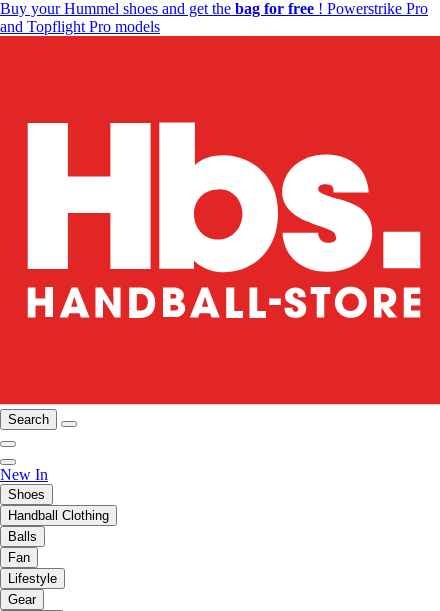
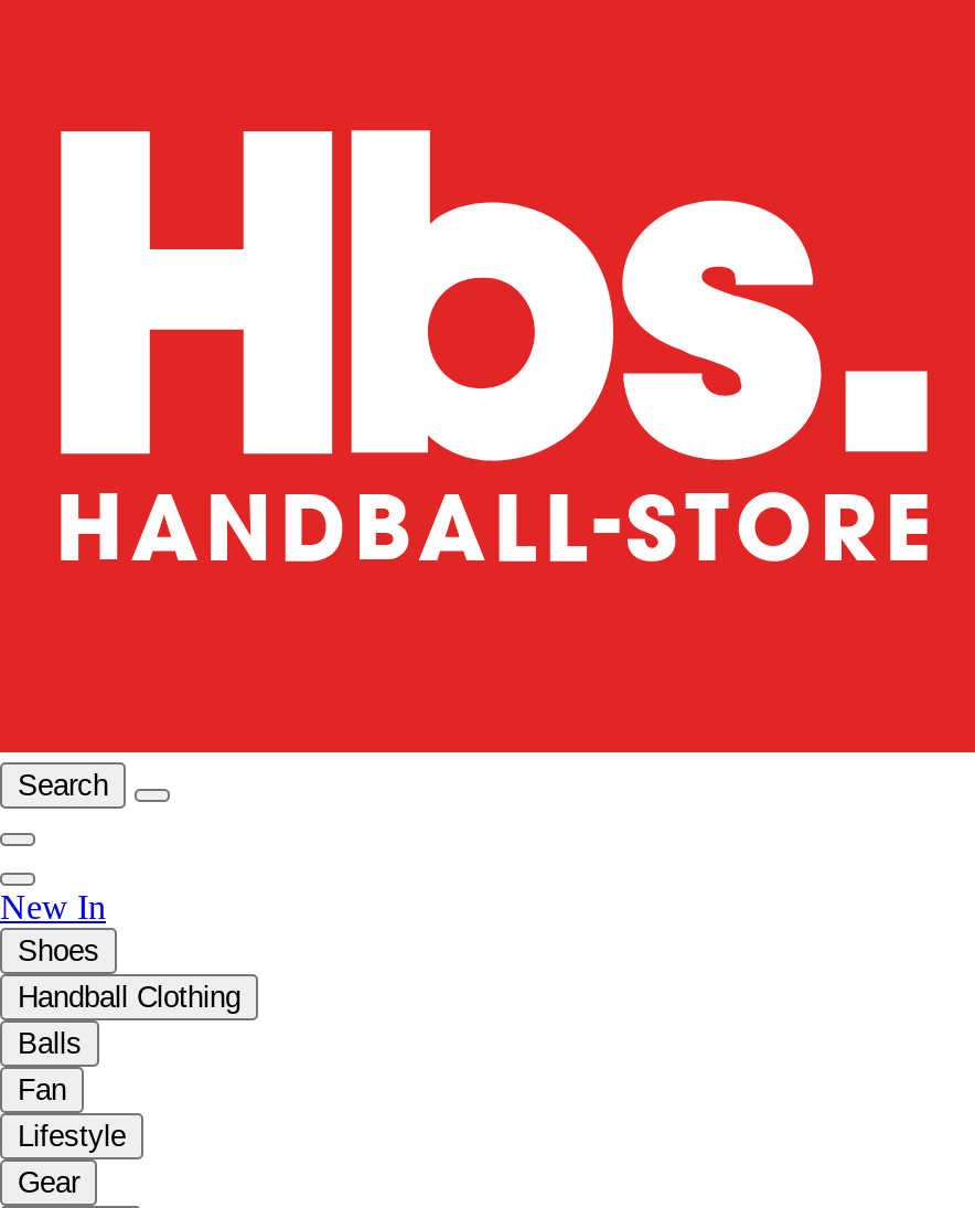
- Buy your Hummel shoes and get the bag for free! Powerstrike Pro
- and Topflight Pro models
